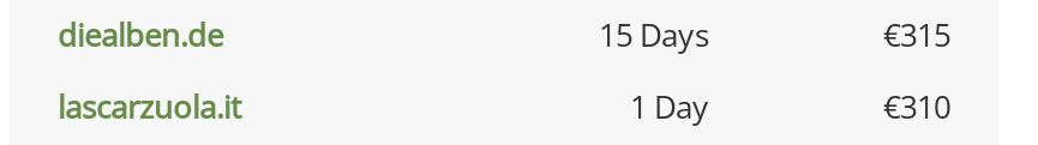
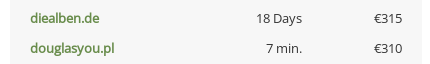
- 15 Days
+ 18 Days

- lascarzuola.it
- 1 Day
+ douglasyou.pl
+ 7 min.
